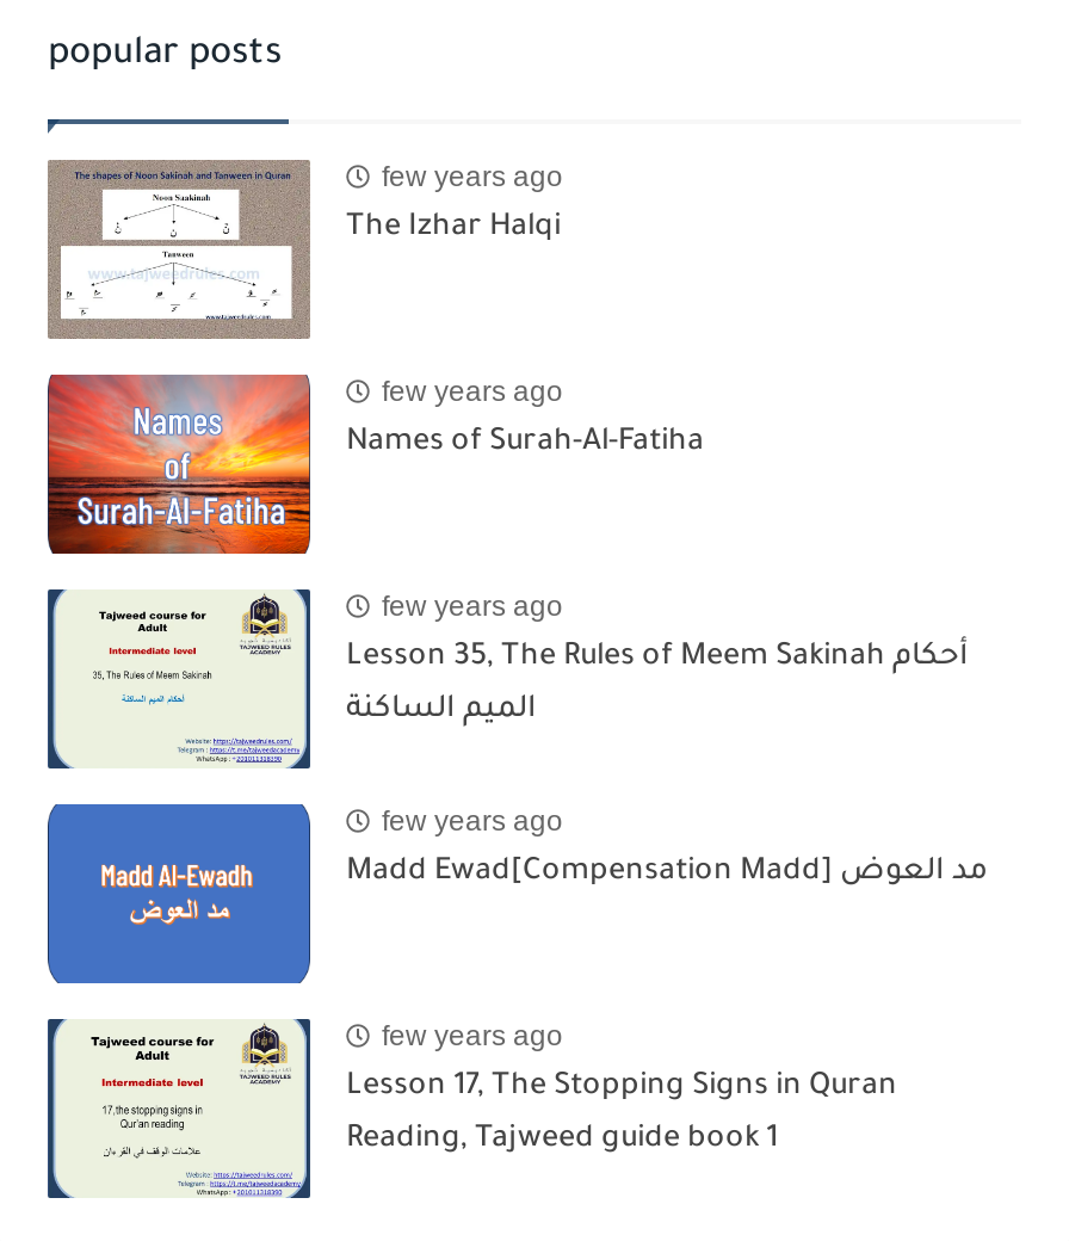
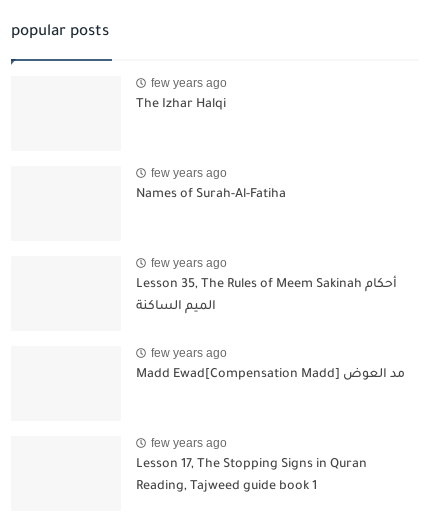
- [image]

- [image]

- [image]

- [image]

- [image]
